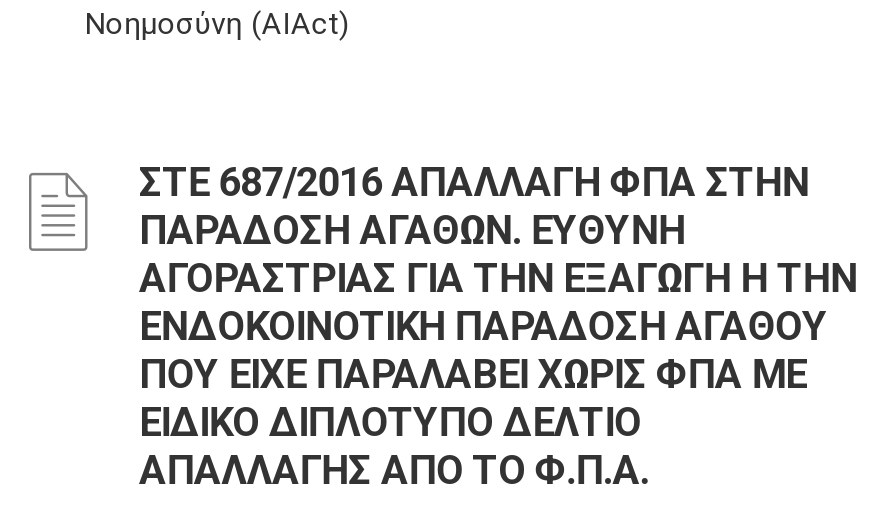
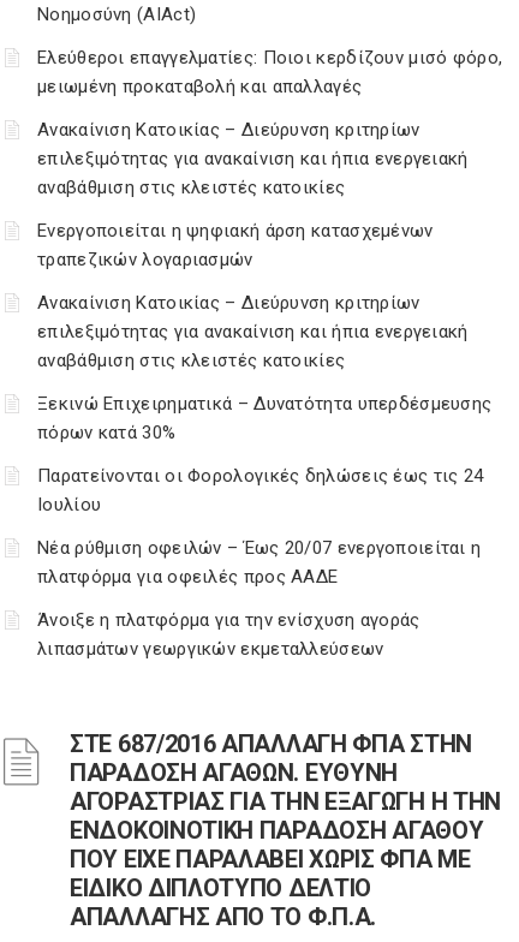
+ Ελεύθεροι επαγγελματίες: Ποιοι κερδίζουν μισό φόρο,
+ μειωμένη προκαταβολή και απαλλαγές
+ Ανακαίνιση Κατοικίας – Διεύρυνση κριτηρίων
+ επιλεξιμότητας για ανακαίνιση και ήπια ενεργειακή
+ αναβάθμιση στις κλειστές κατοικίες
+ Ενεργοποιείται η ψηφιακή άρση κατασχεμένων
+ τραπεζικών λογαριασμών
+ Ανακαίνιση Κατοικίας – Διεύρυνση κριτηρίων
+ επιλεξιμότητας για ανακαίνιση και ήπια ενεργειακή
+ αναβάθμιση στις κλειστές κατοικίες
+ Ξεκινώ Επιχειρηματικά – Δυνατότητα υπερδέσμευσης
+ πόρων κατά 30%
+ Παρατείνονται οι Φορολογικές δηλώσεις έως τις 24
+ Ιουλίου
+ Νέα ρύθμιση οφειλών – Έως 20/07 ενεργοποιείται η
+ πλατφόρμα για οφειλές προς ΑΑΔΕ
+ Άνοιξε η πλατφόρμα για την ενίσχυση αγοράς
+ λιπασμάτων γεωργικών εκμεταλλεύσεων
